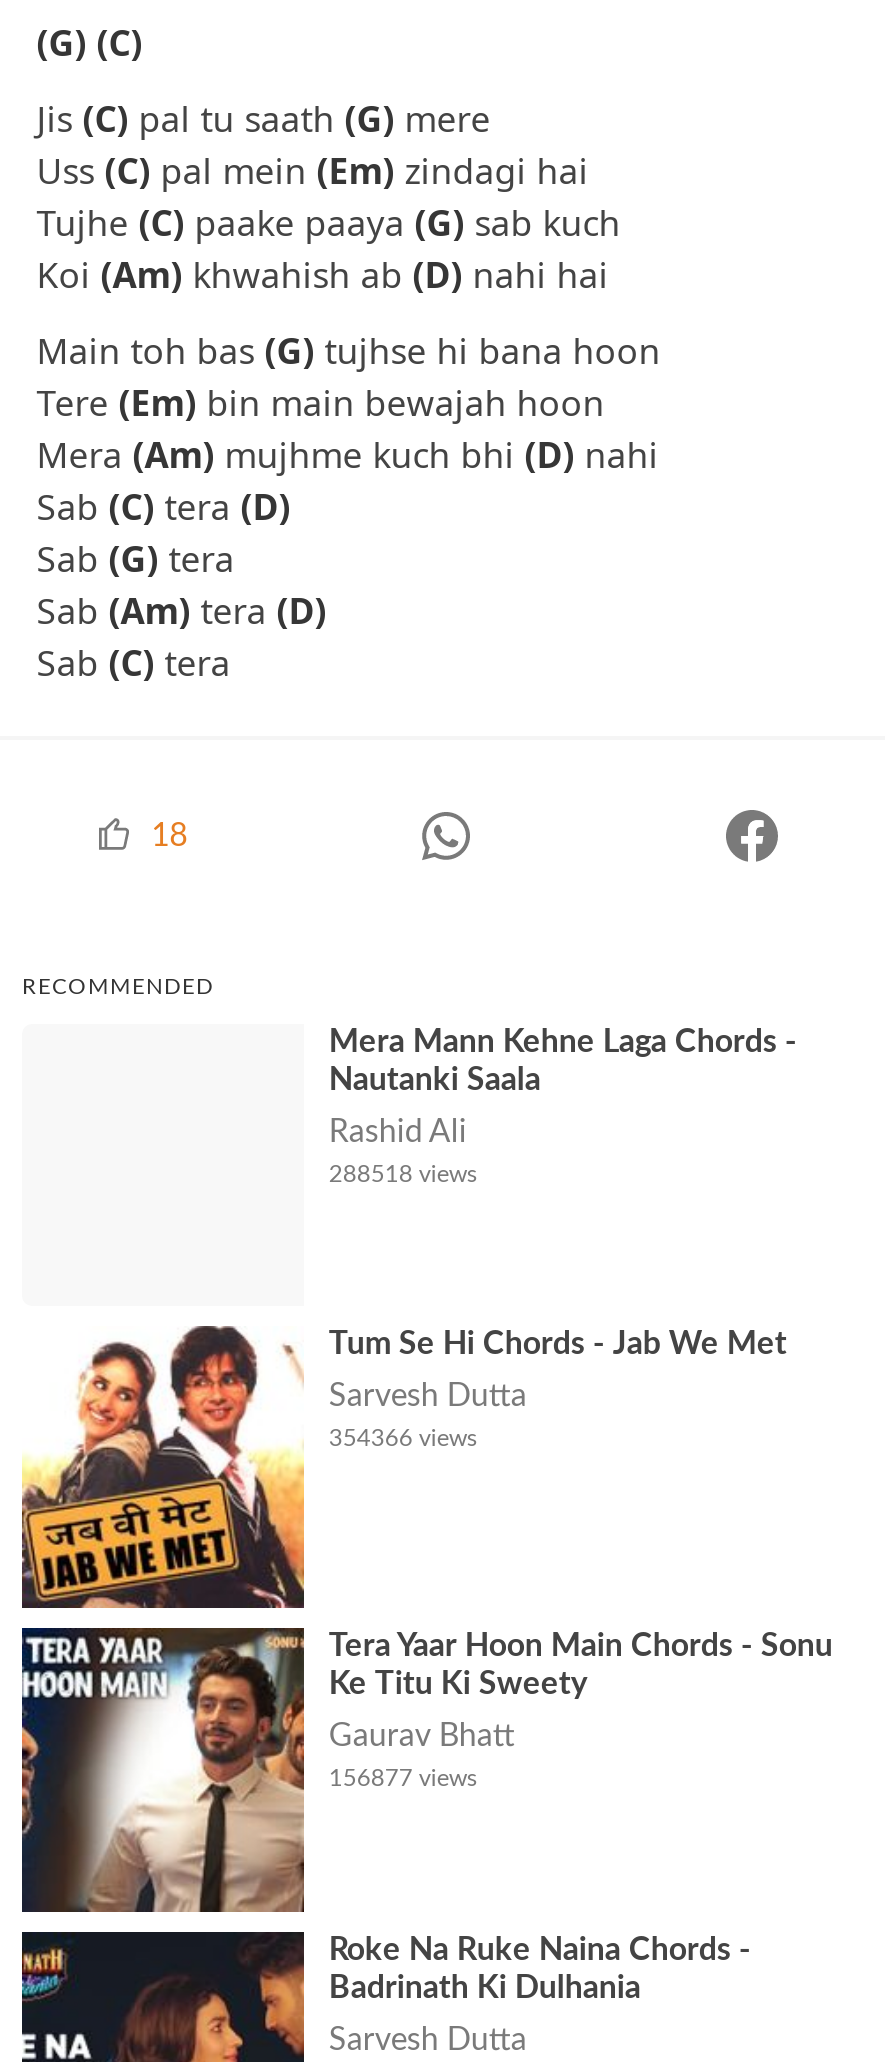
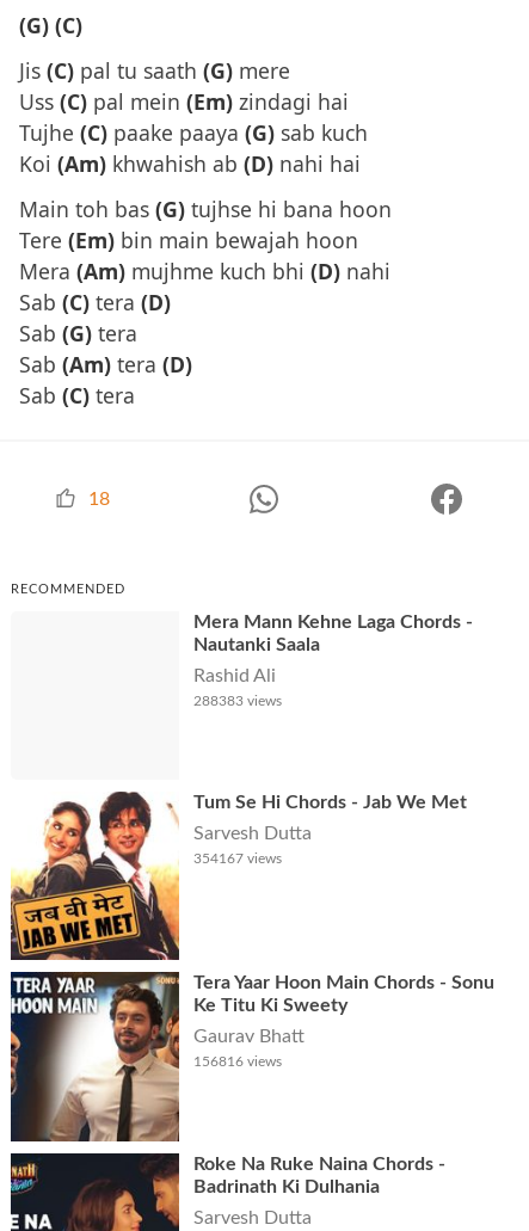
- 288518 views
+ 288383 views

- 354366 views
+ 354167 views

- 156877 views
+ 156816 views
